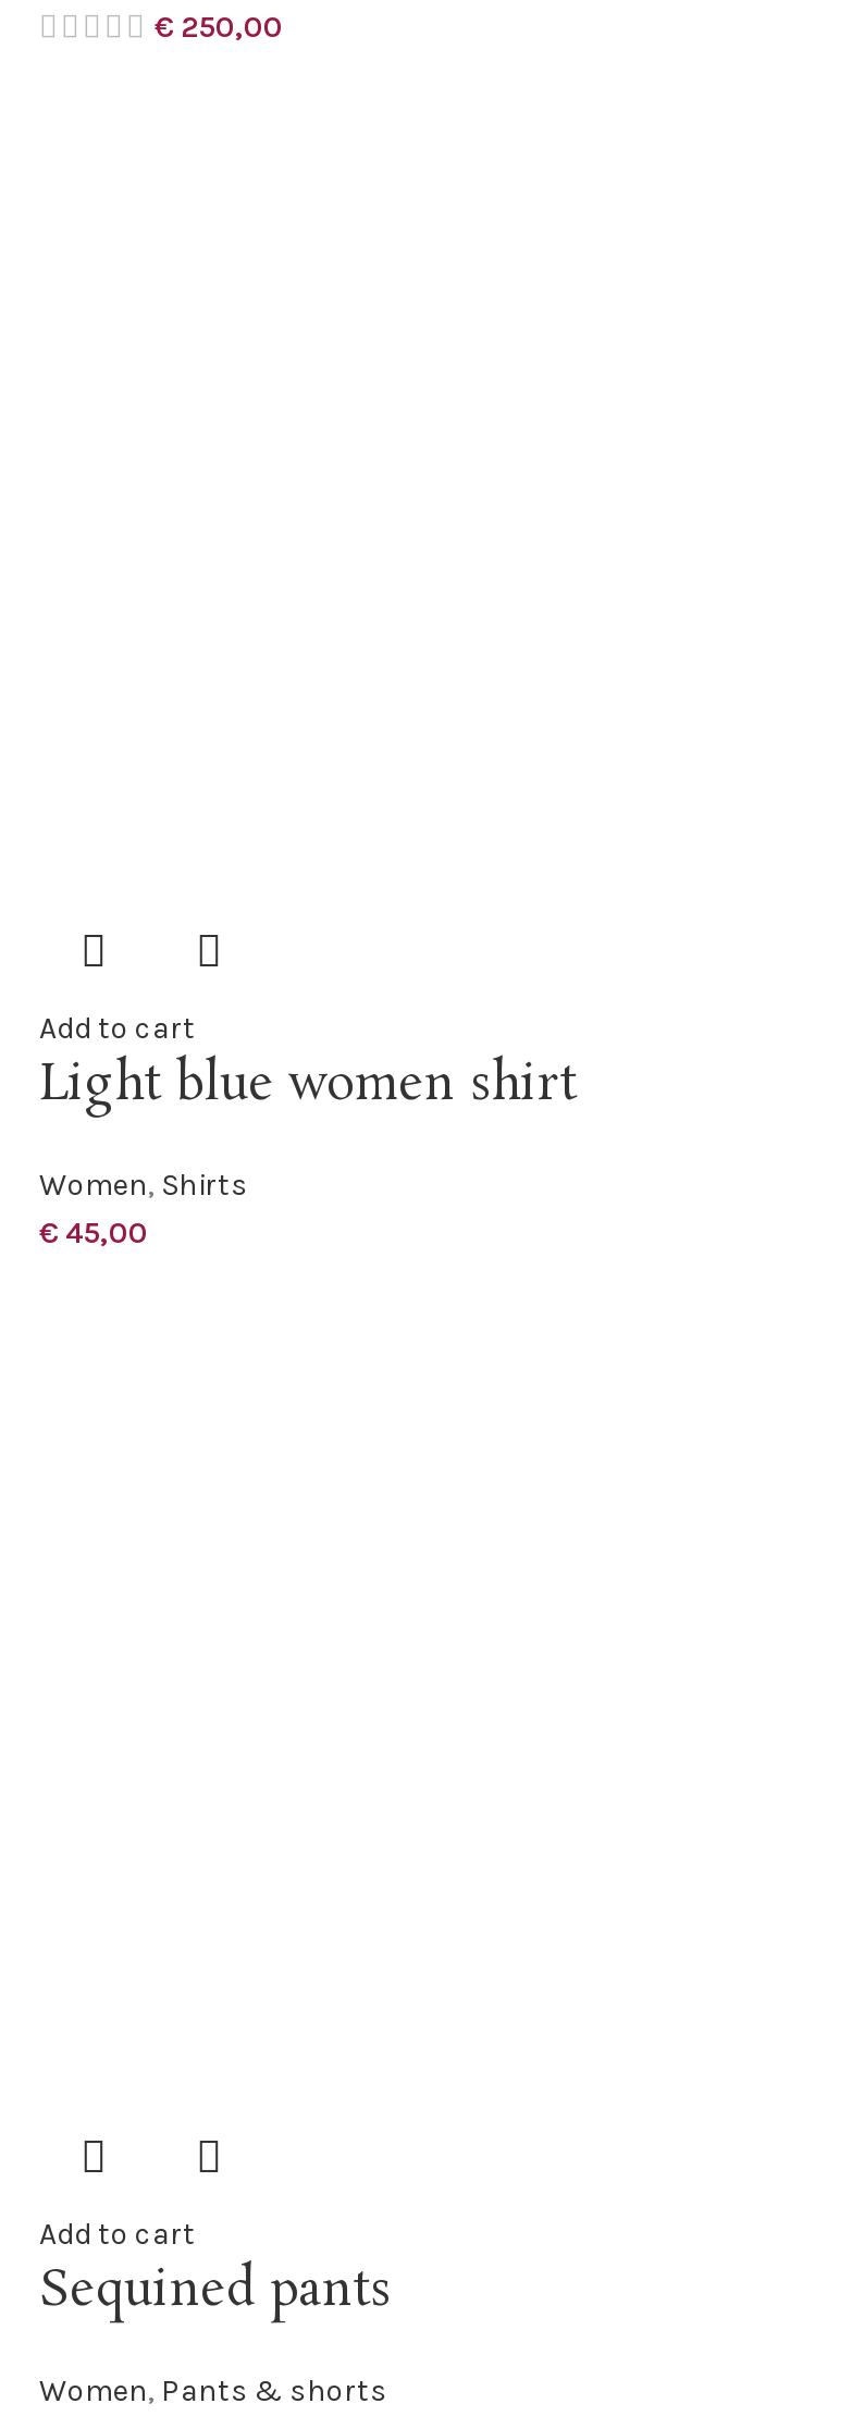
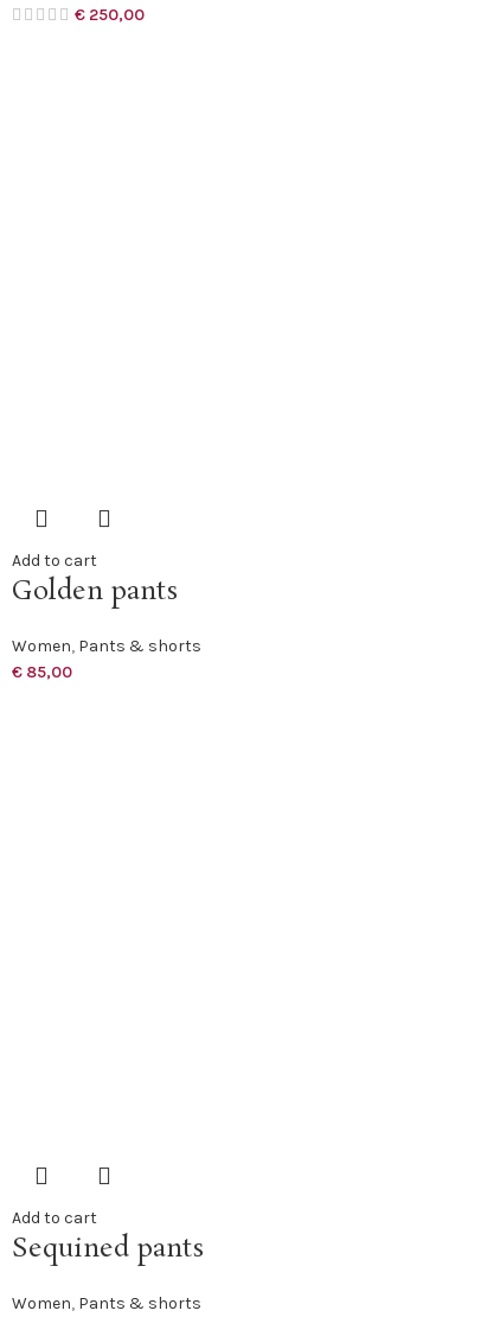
- Light blue women shirt
+ Golden pants

- Women, Shirts
- €45,00
+ Women, Pants & shorts
+ €85,00
